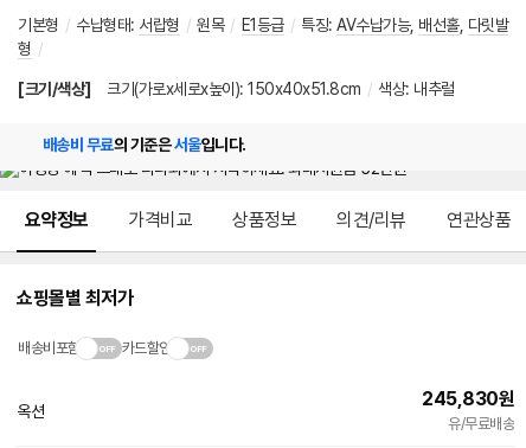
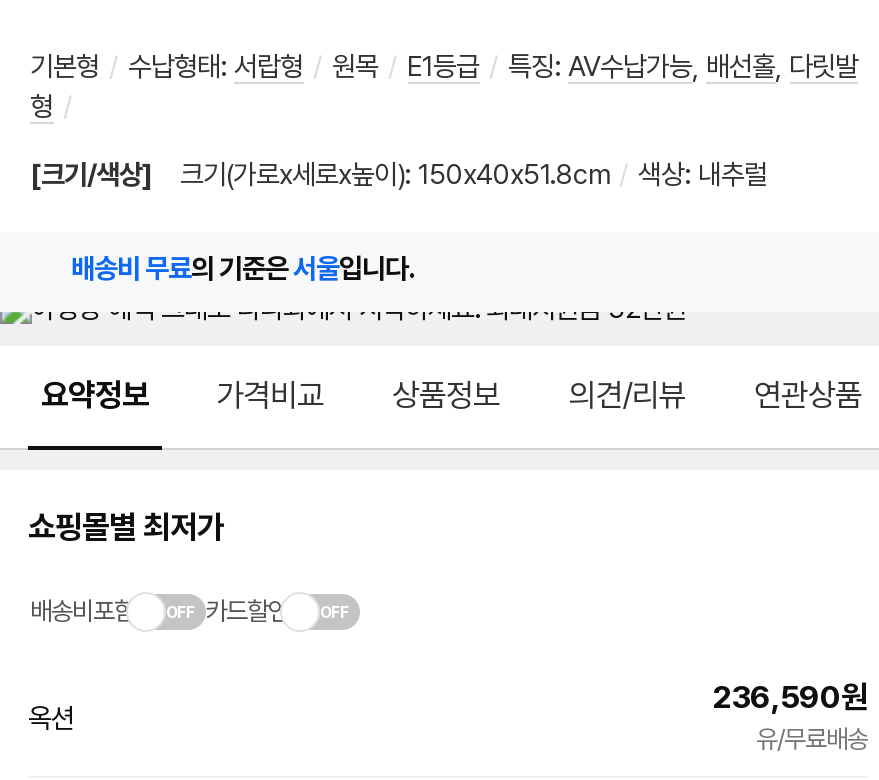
- 245,830원
+ 236,590원
